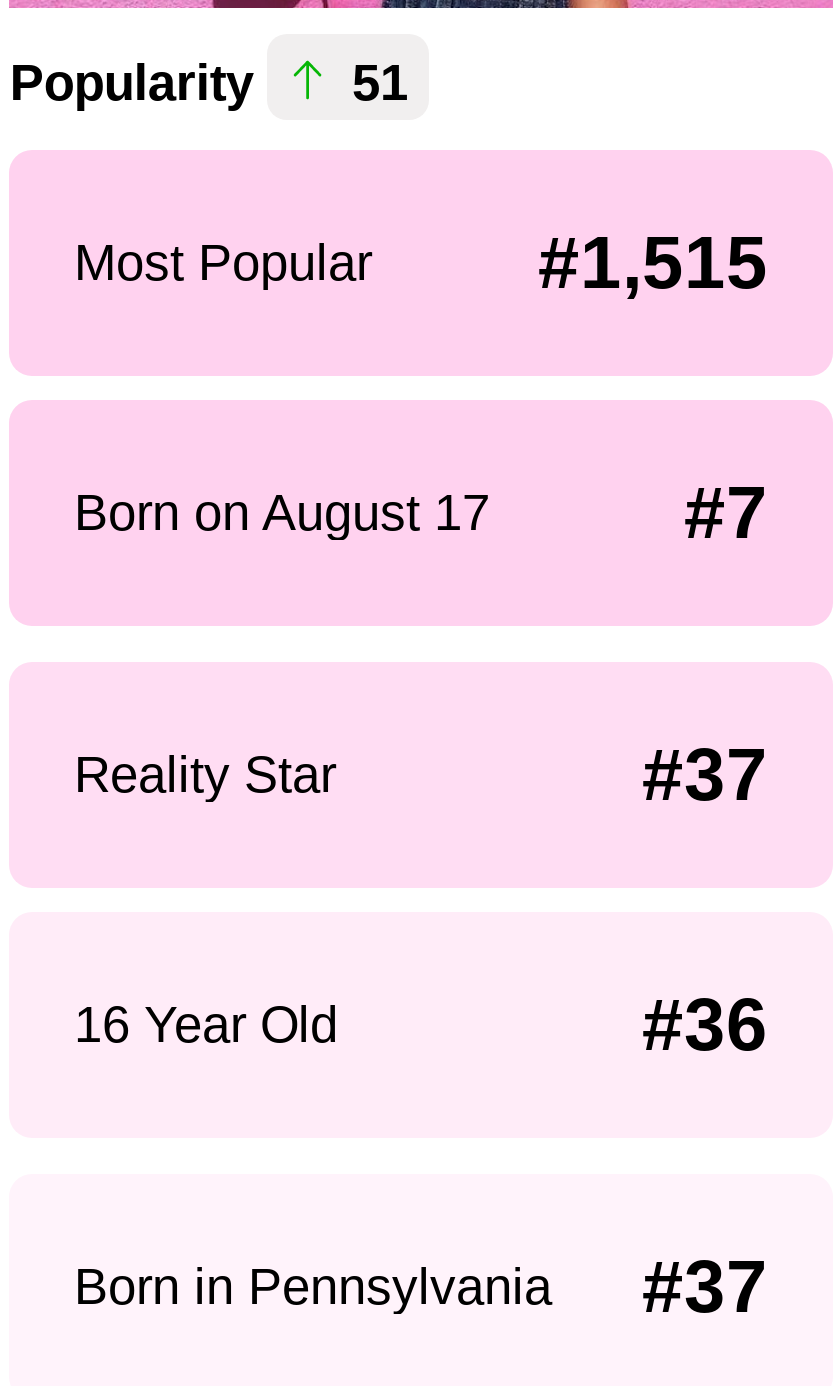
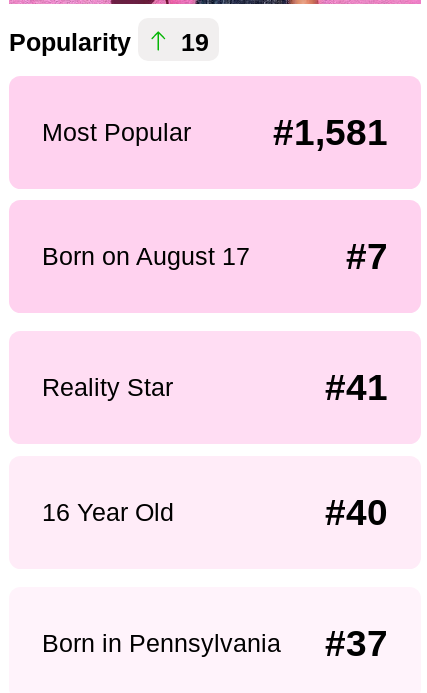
- Popularity 51
+ Popularity 19

- #1,515
+ #1,581

- #37
+ #41

- #36
+ #40
